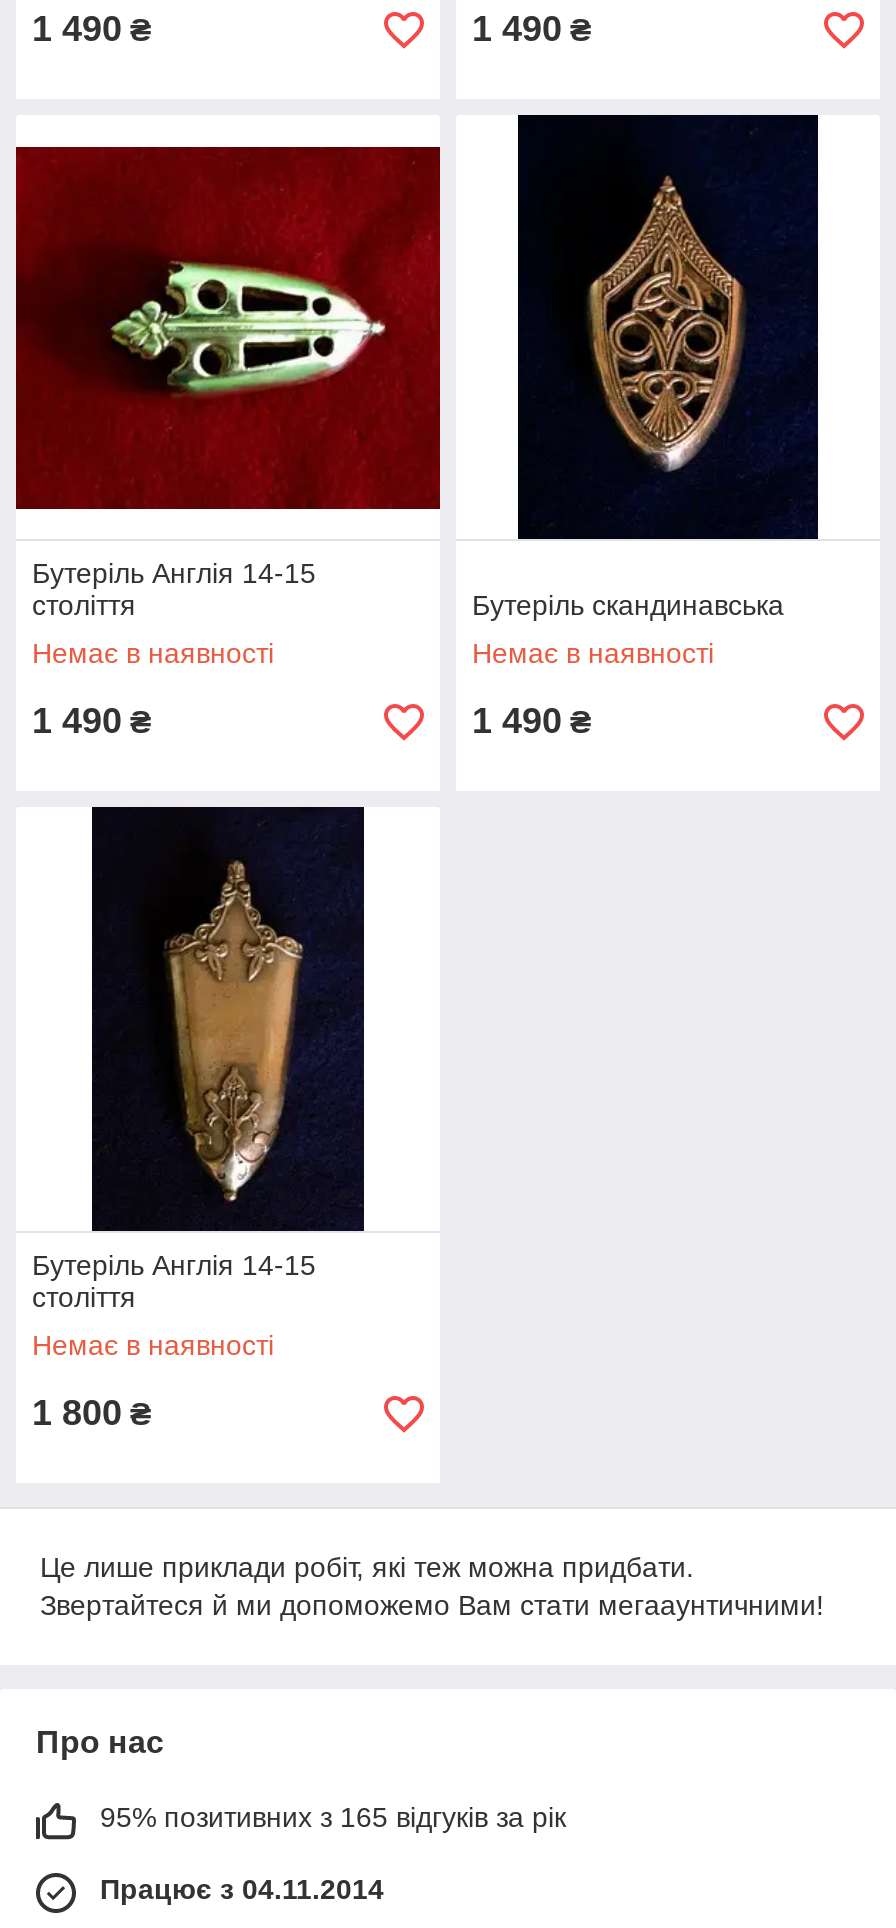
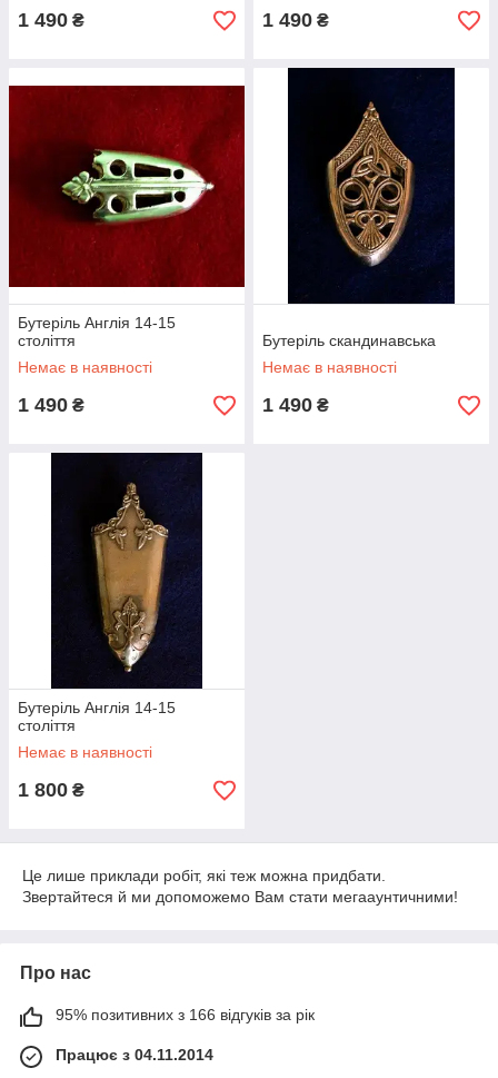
- 95% позитивних з 165 відгуків за рік
+ 95% позитивних з 166 відгуків за рік
